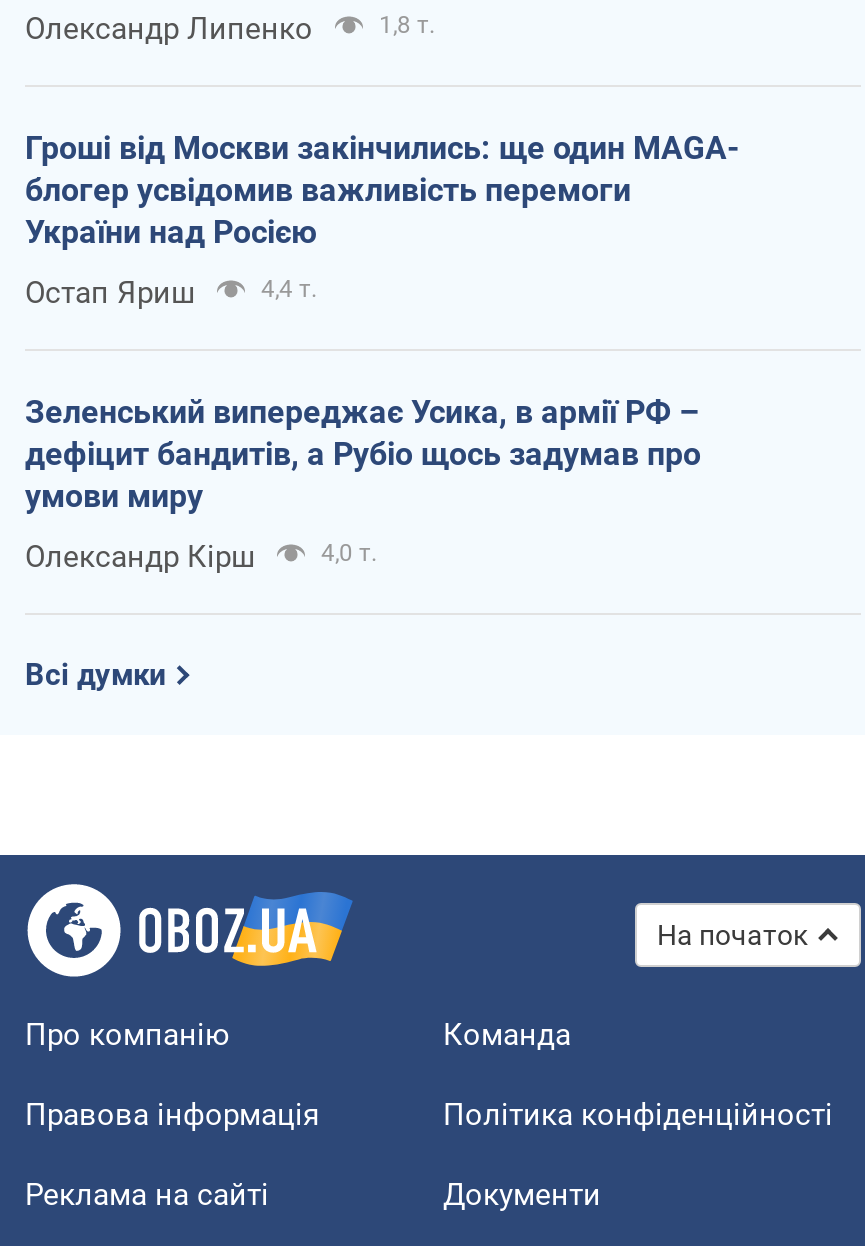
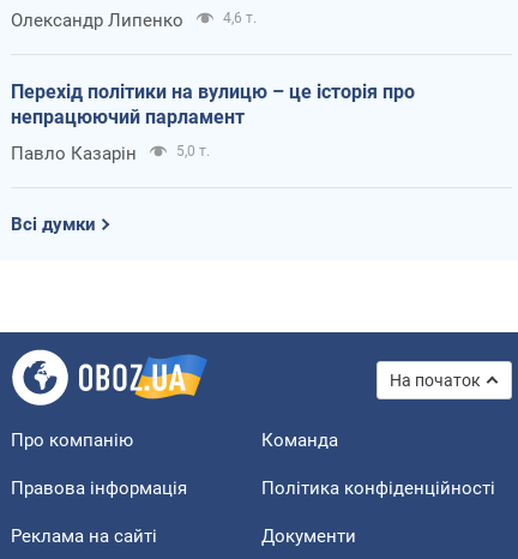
- 1,8 т.
- Гроші від Москви закінчились: ще один MAGA-
- блогер усвідомив важливість перемоги
- України над Росією
- Остап Яриш
- 4,4 т.
- Зеленський випереджає Усика, в армії РФ –
- дефіцит бандитів, а Рубіо щось задумав про
- умови миру
- Олександр Кірш
- 4,0 т.
+ 4,6 т.
+ Перехід політики на вулицю – це історія про
+ непрацюючий парламент
+ Павло Казарін
+ 5,0 т.
